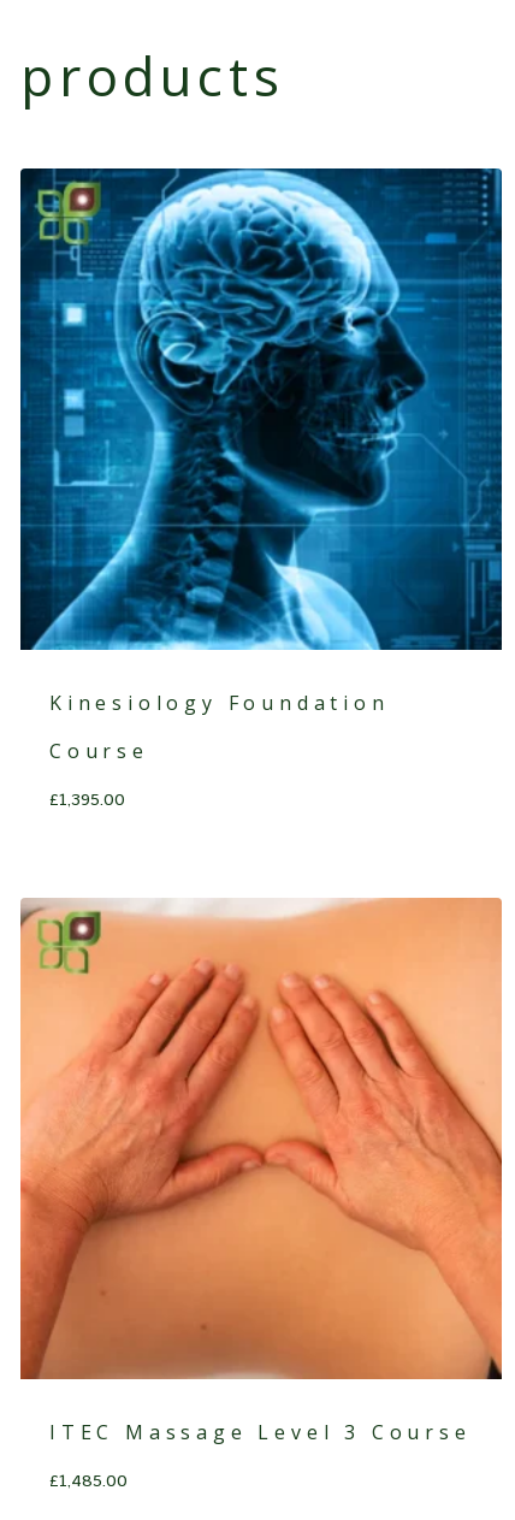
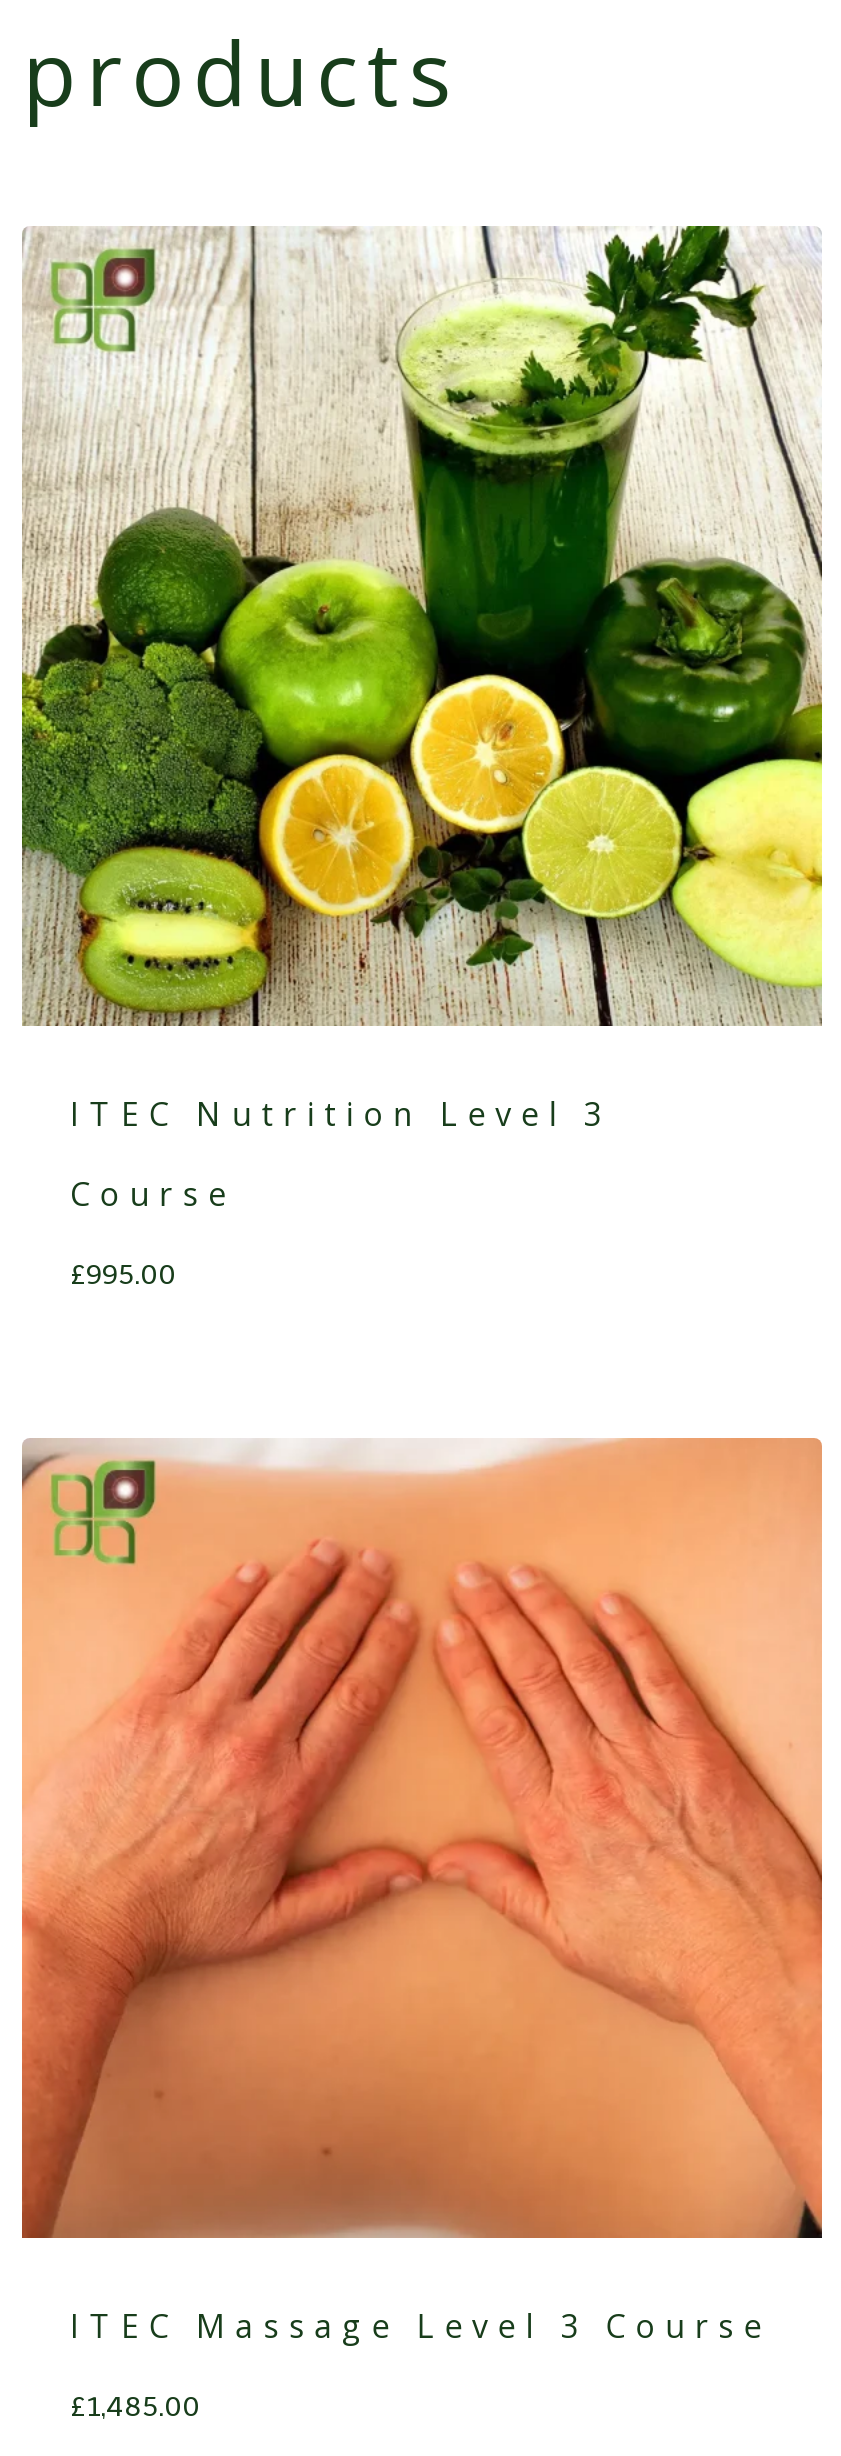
- [image]
- Kinesiology Foundation
+ [image]
+ ITEC Nutrition Level 3

- £1,395.00
+ £995.00
